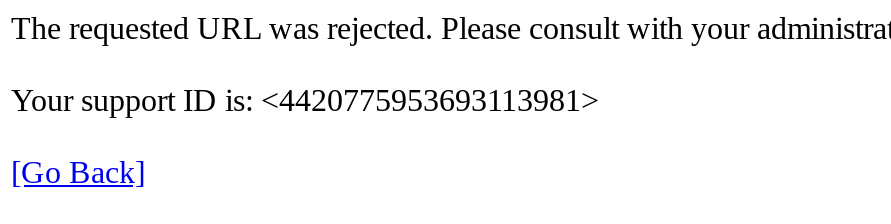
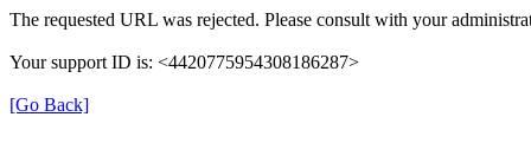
- Your support ID is: <4420775953693113981>
+ Your support ID is: <4420775954308186287>
